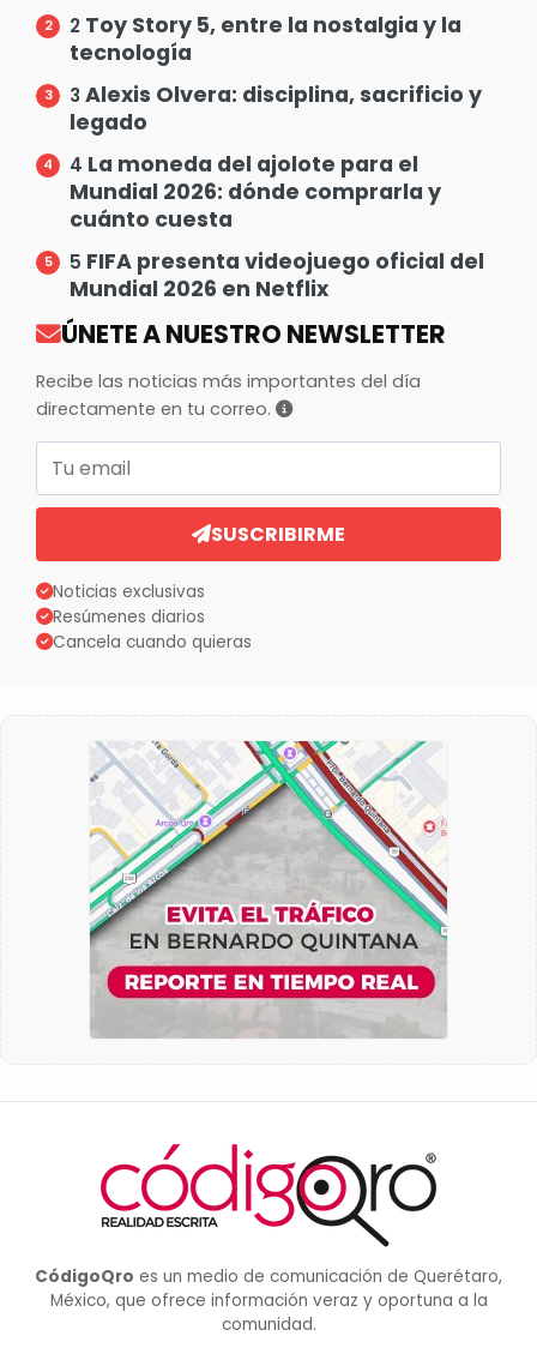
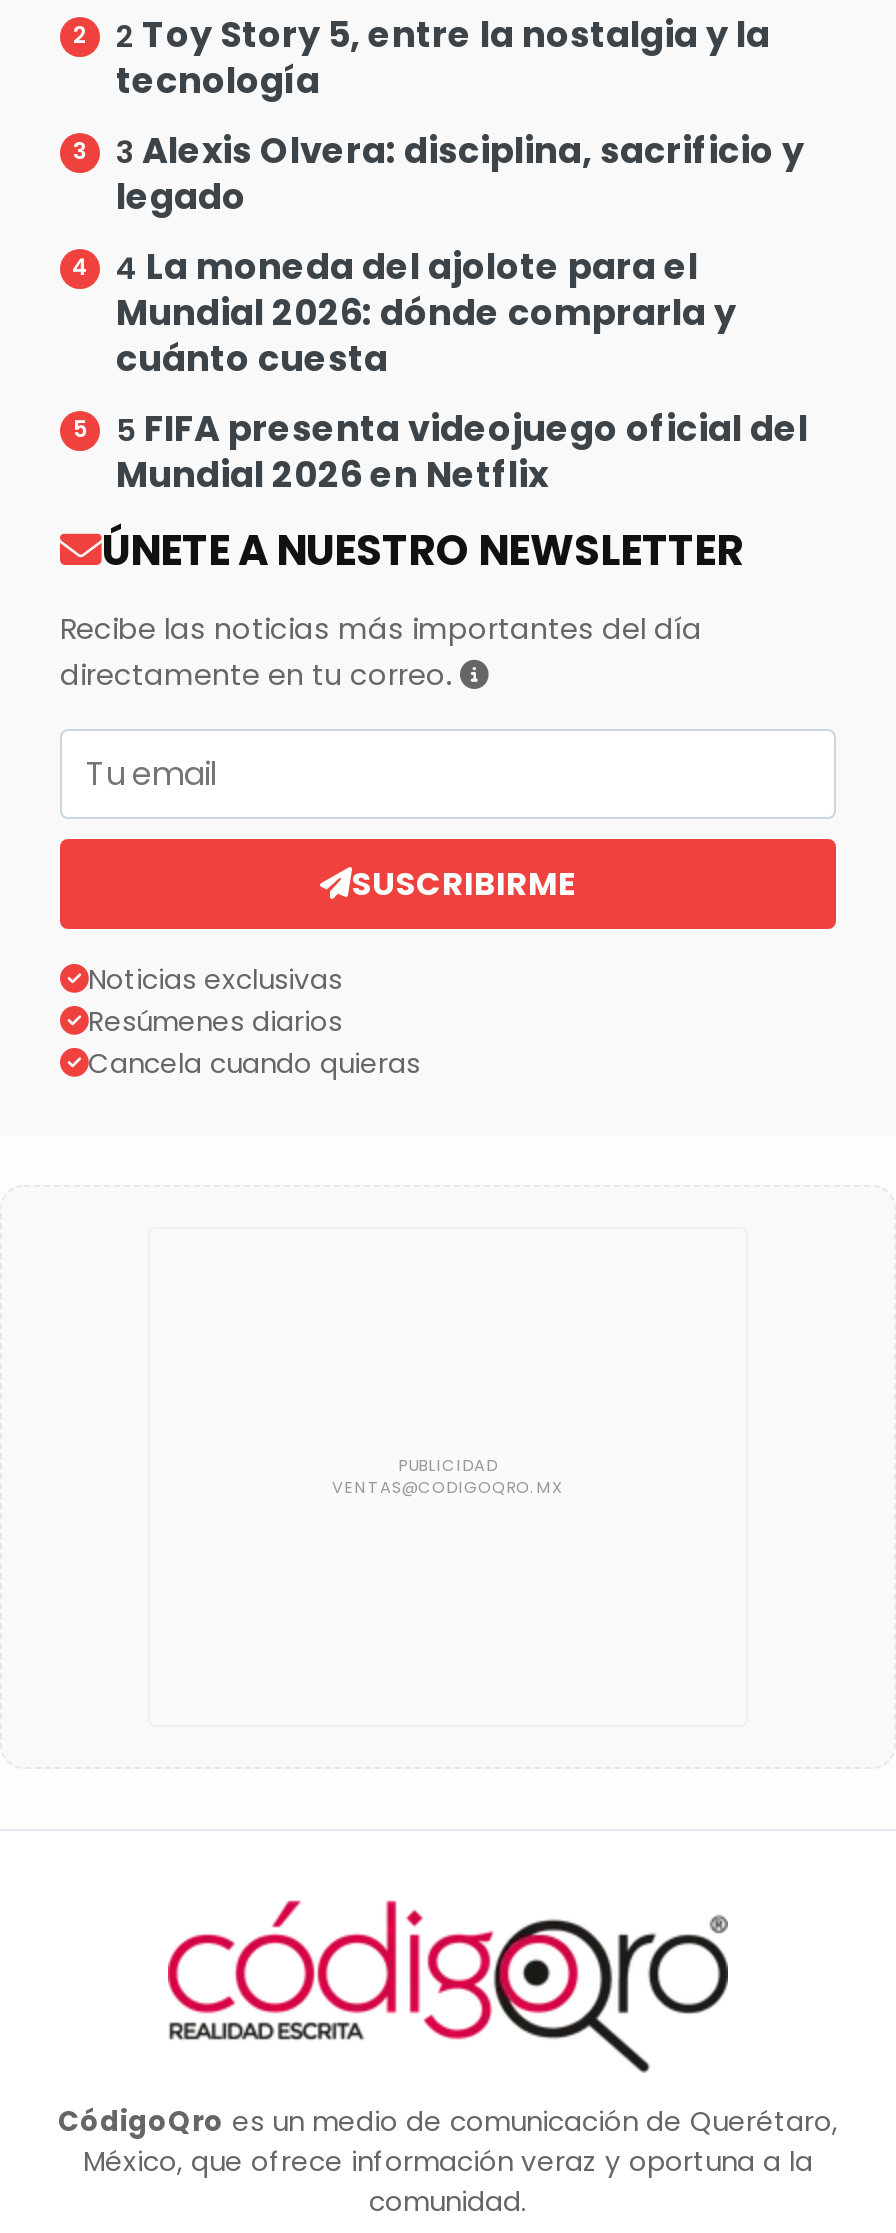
- [image]
